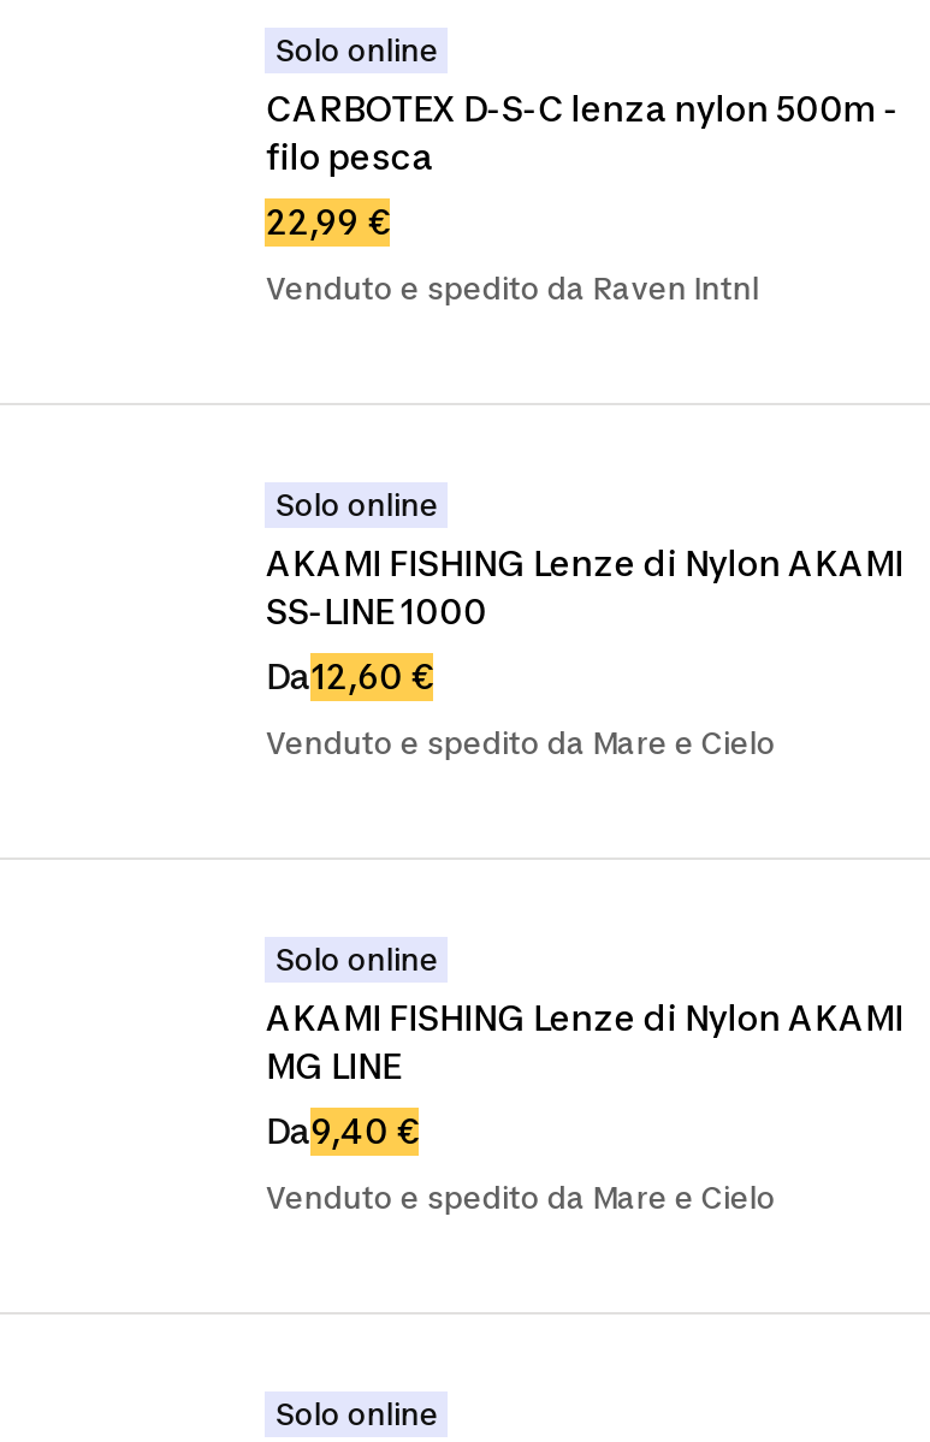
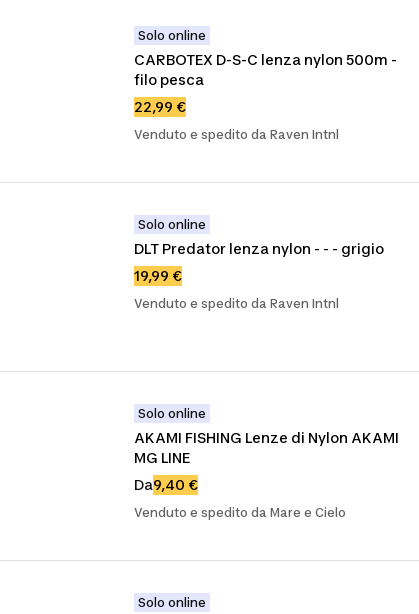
- AKAMI FISHING Lenze di Nylon AKAMI
- SS-LINE 1000
+ DLT Predator lenza nylon - - - grigio

- Da12,60 €
+ 19,99 €

- Venduto e spedito da Mare e Cielo
+ Venduto e spedito da Raven Intnl
